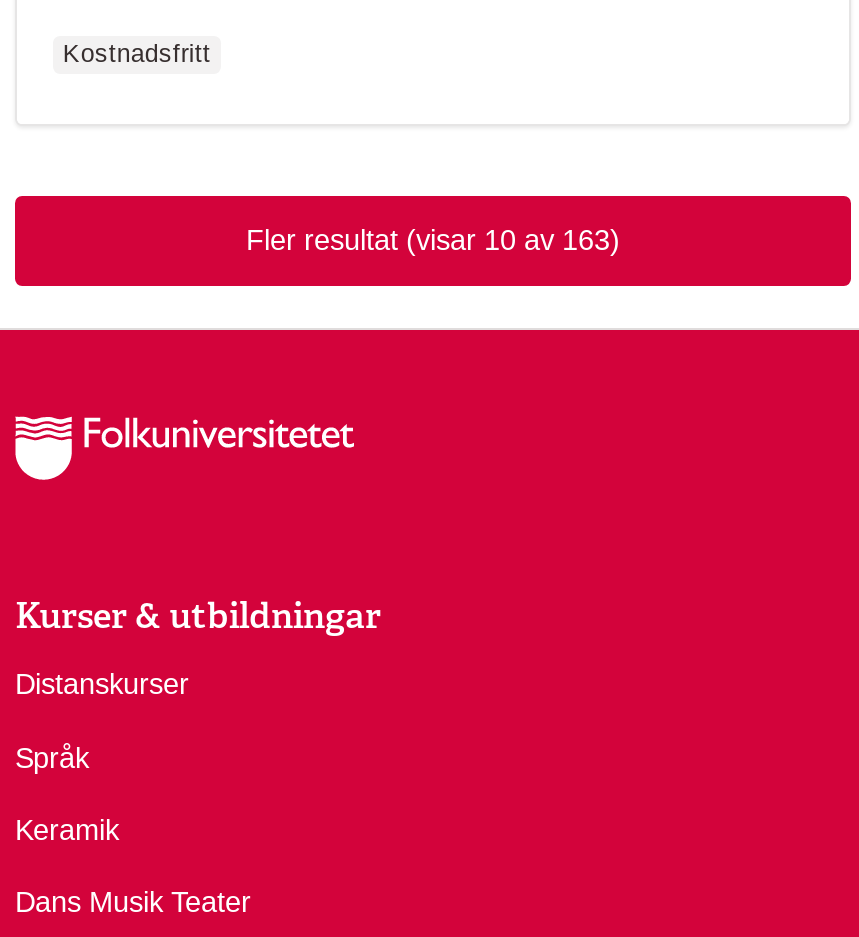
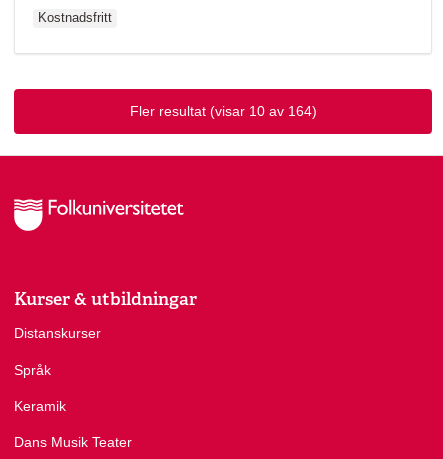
- Fler resultat (visar 10 av 163)
+ Fler resultat (visar 10 av 164)
